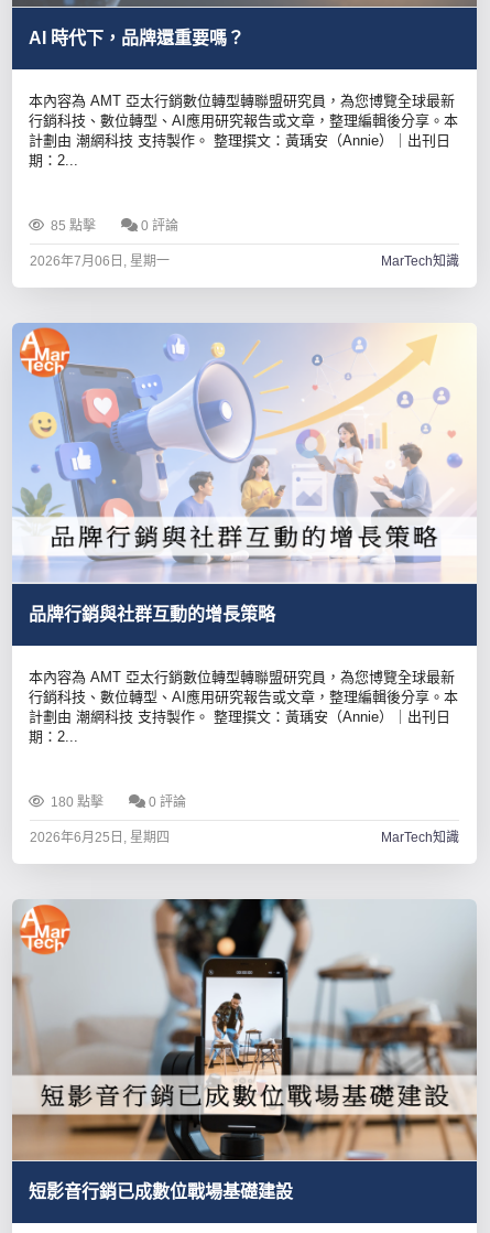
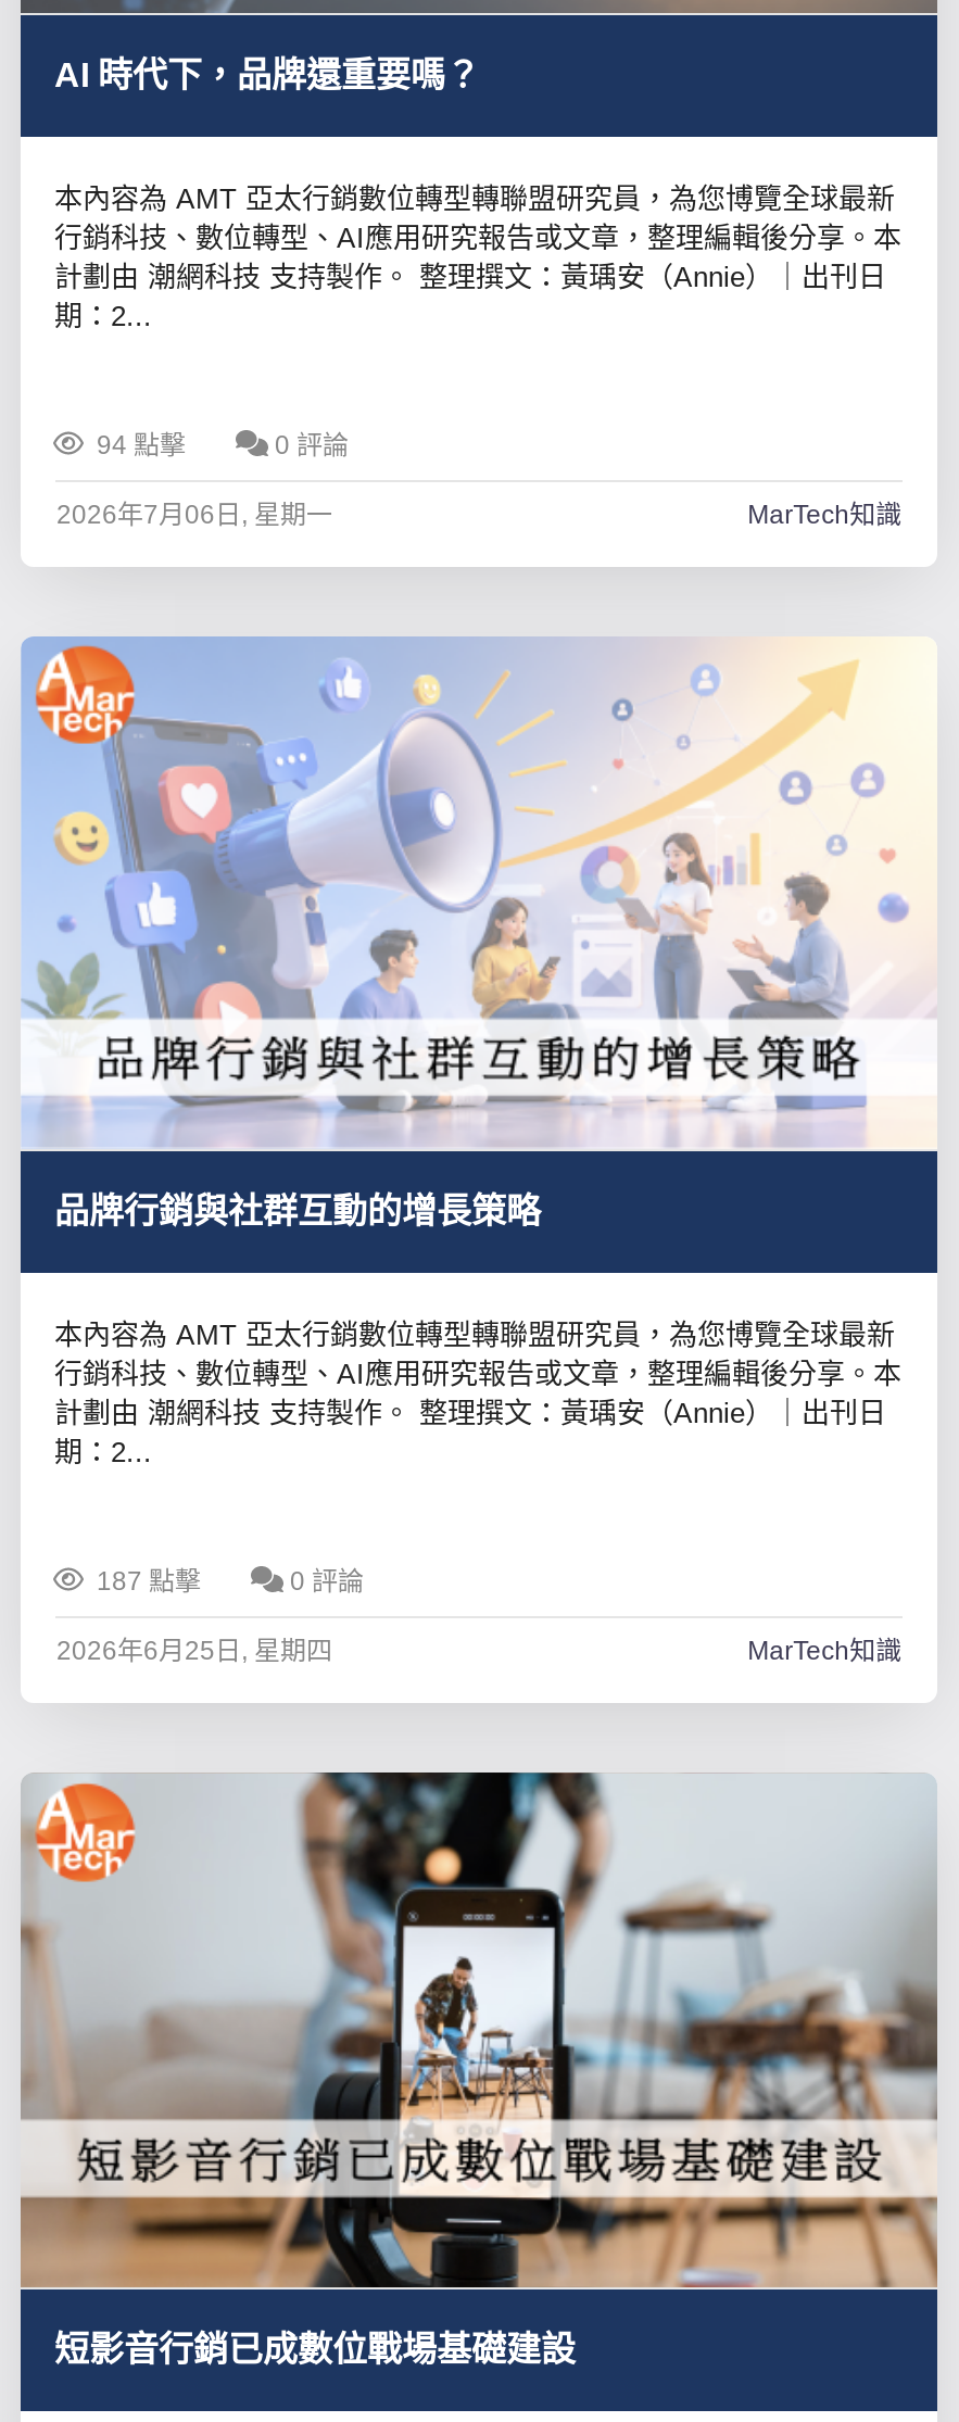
- 85 點擊
+ 94 點擊

- 180 點擊
+ 187 點擊
